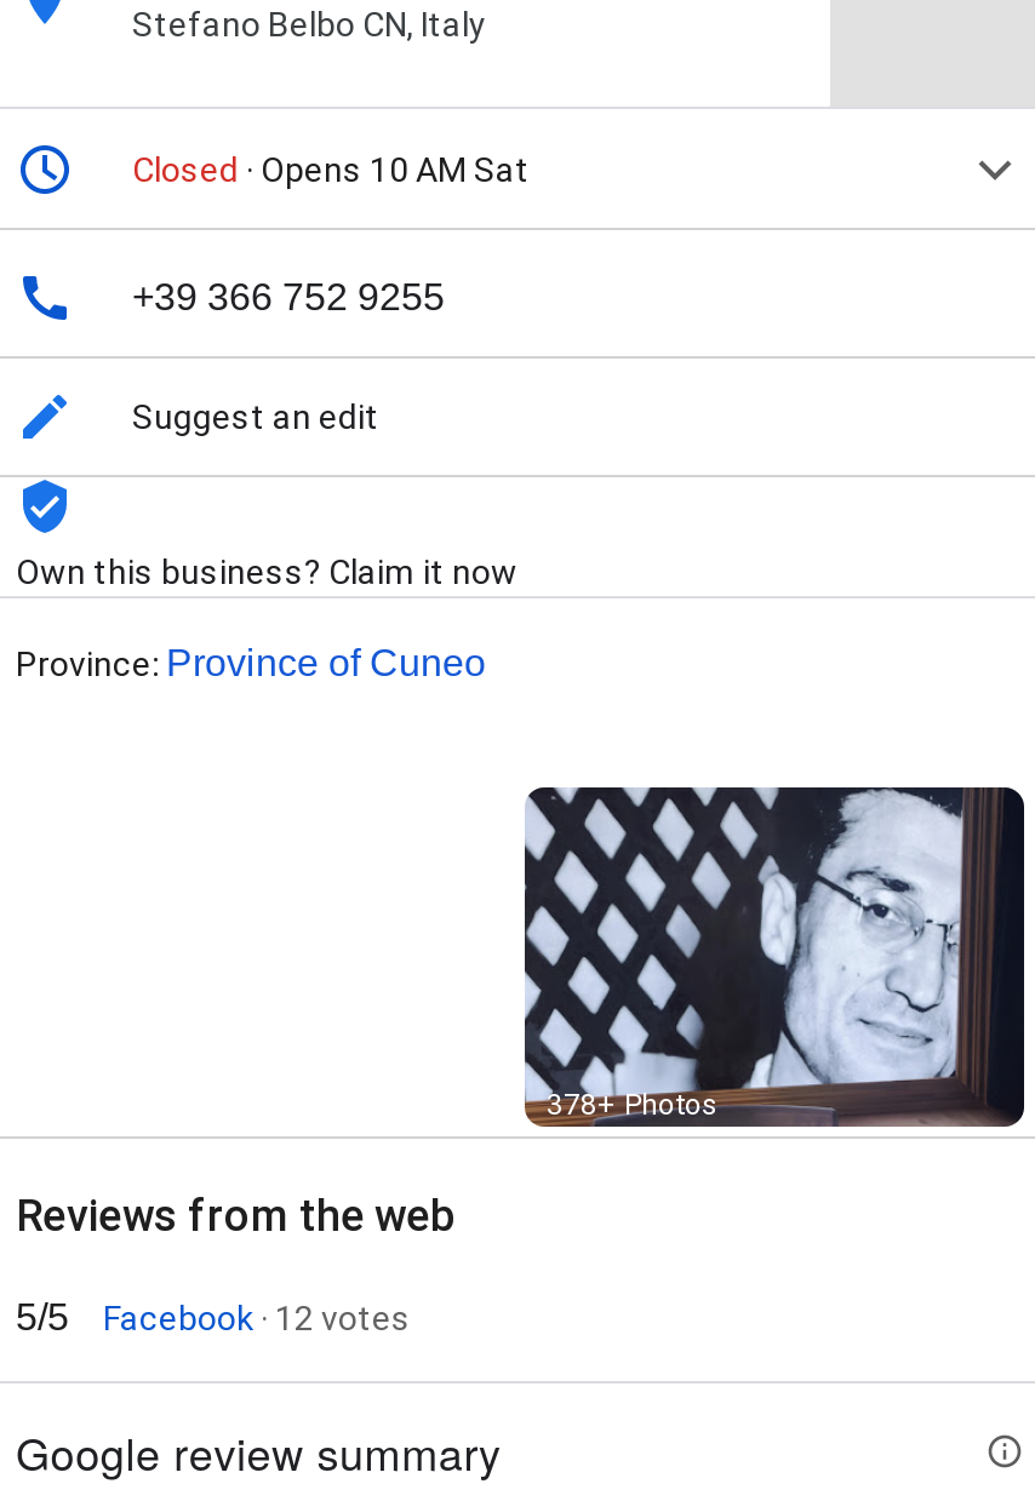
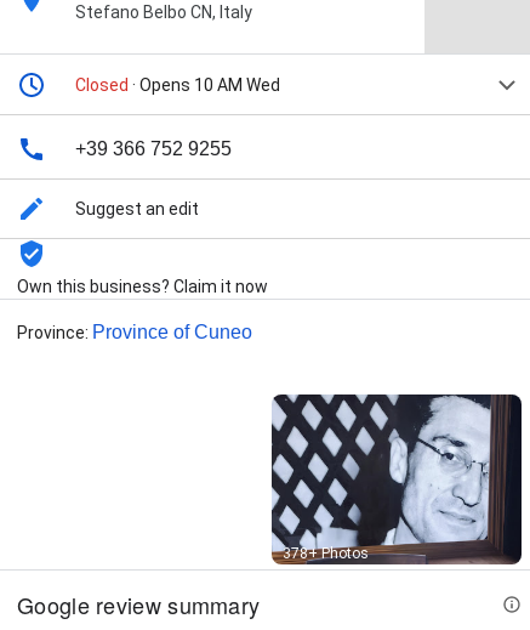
- Closed · Opens 10 AM Sat
+ Closed · Opens 10 AM Wed

- Reviews from the web
- 5/5
- Facebook · 12 votes
